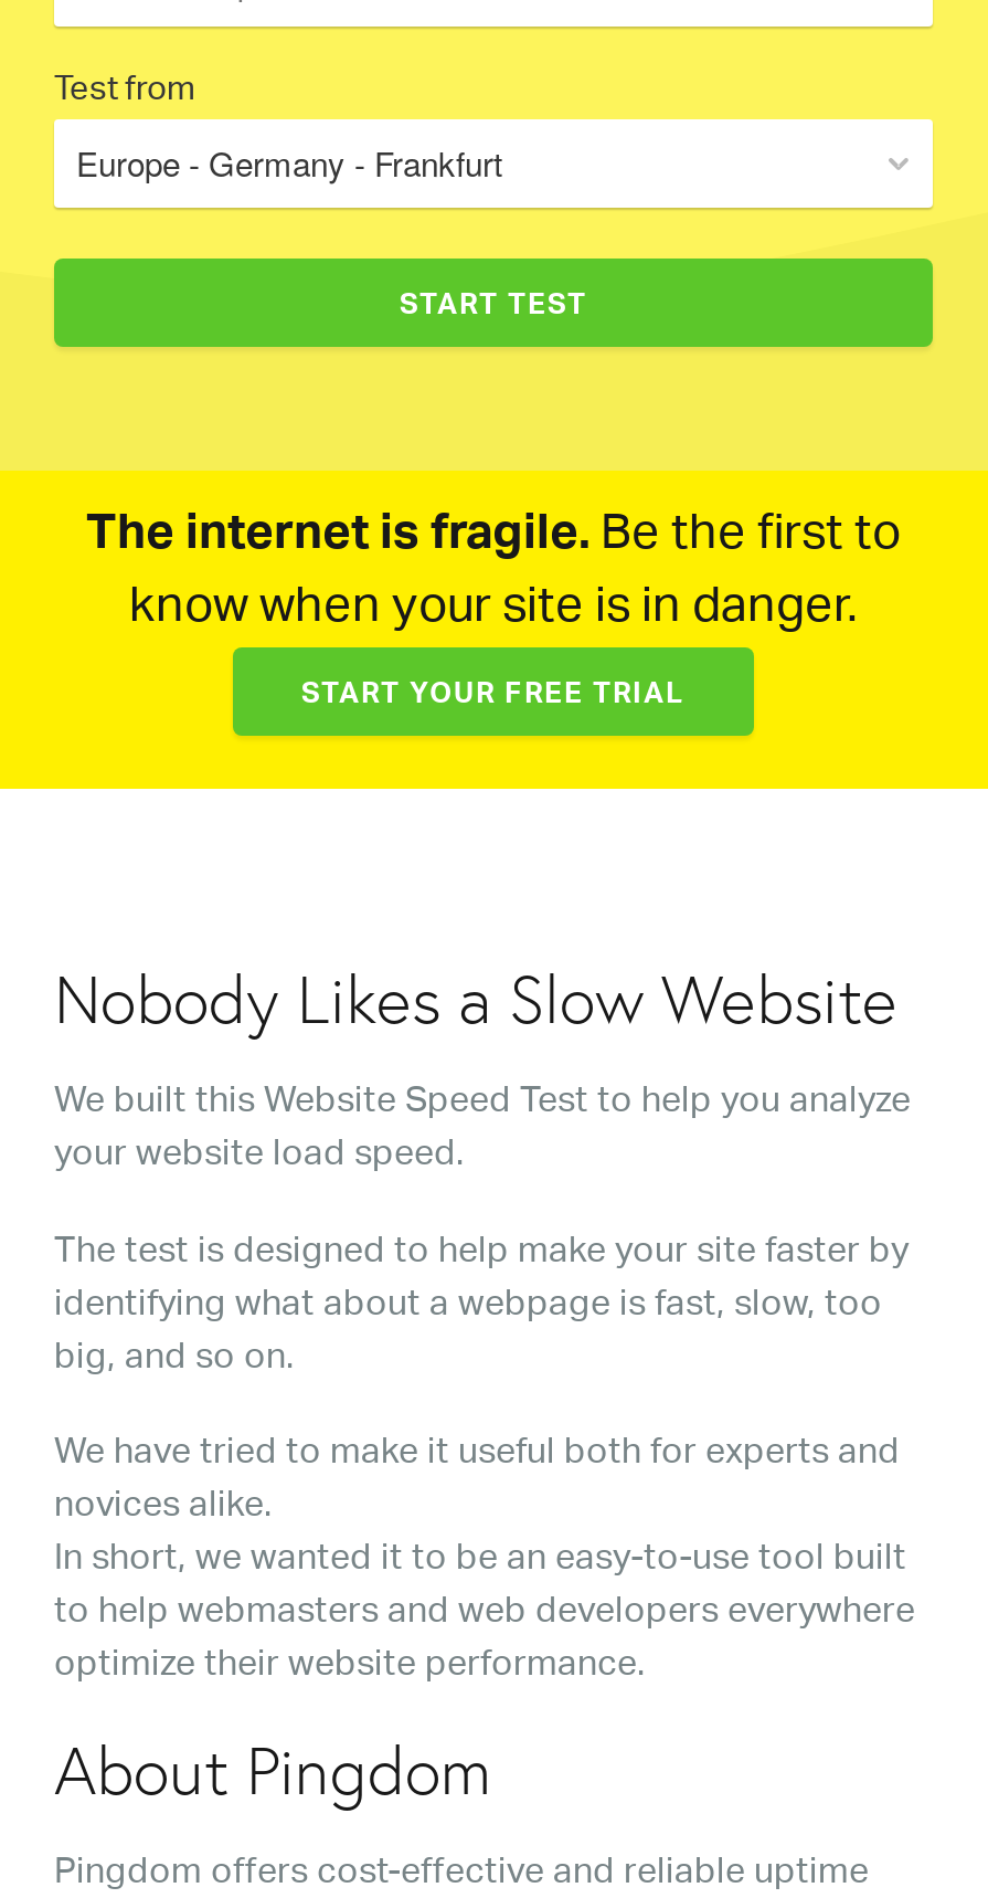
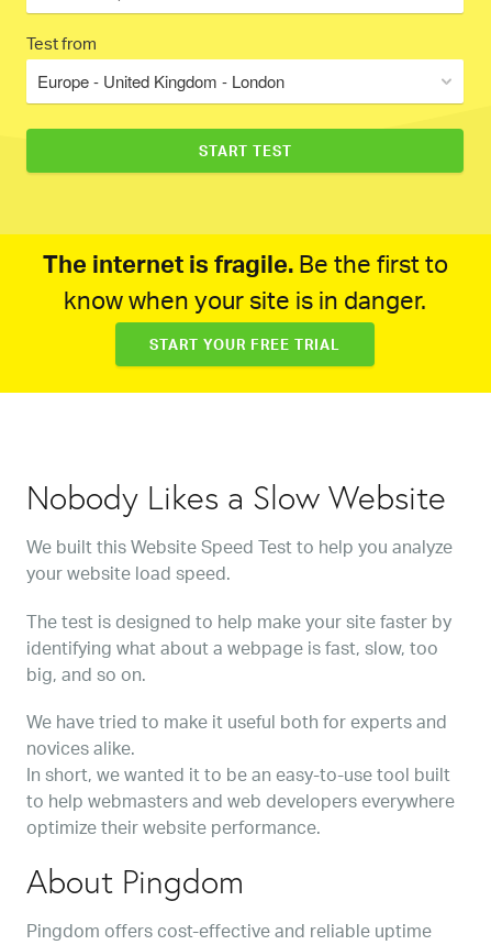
- Europe - Germany - Frankfurt
+ Europe - United Kingdom - London
